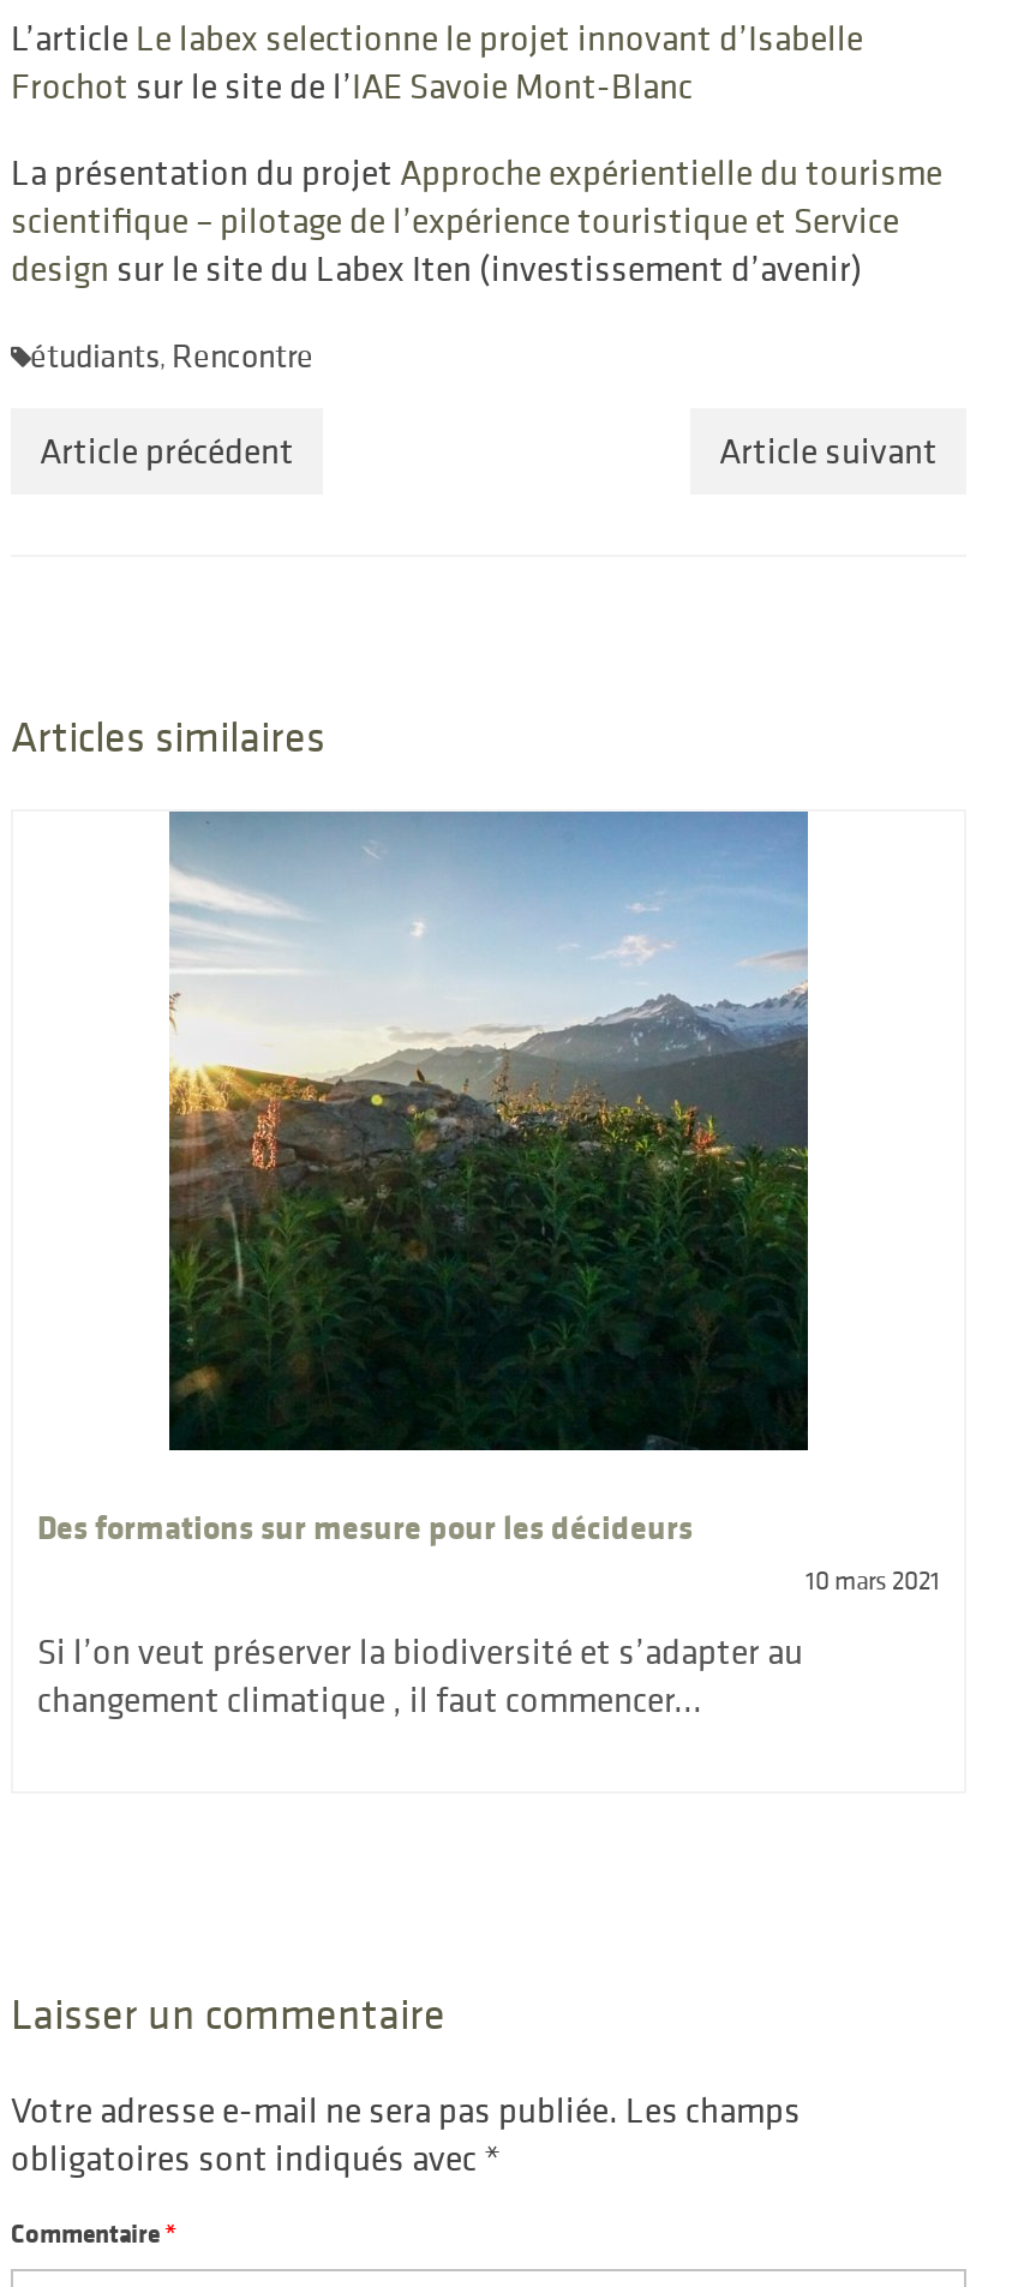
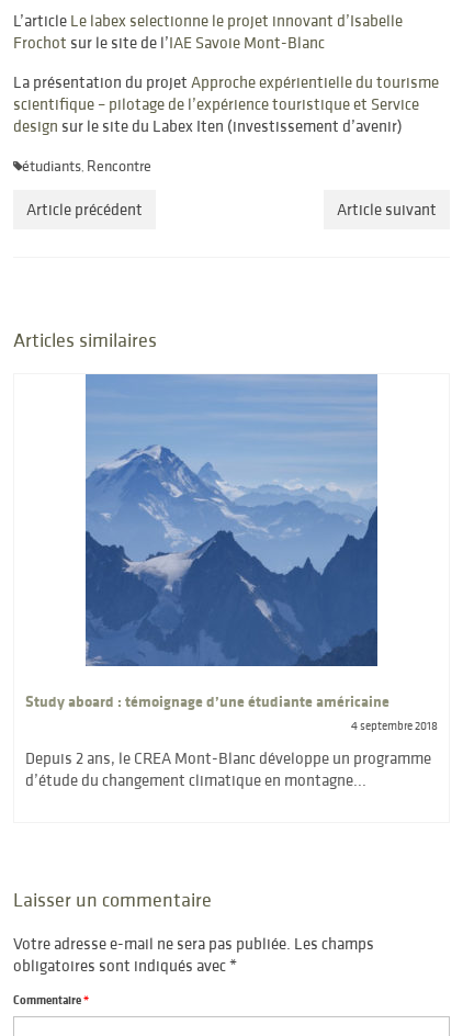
- [image]
- Des formations sur mesure pour les décideurs
- 10 mars 2021
+ [image]
+ Study aboard : témoignage d’une étudiante américaine
+ 4 septembre 2018

- Si l’on veut préserver la biodiversité et s’adapter au
- changement climatique , il faut commencer...
+ Depuis 2 ans, le CREA Mont-Blanc développe un programme
+ d’étude du changement climatique en montagne...
